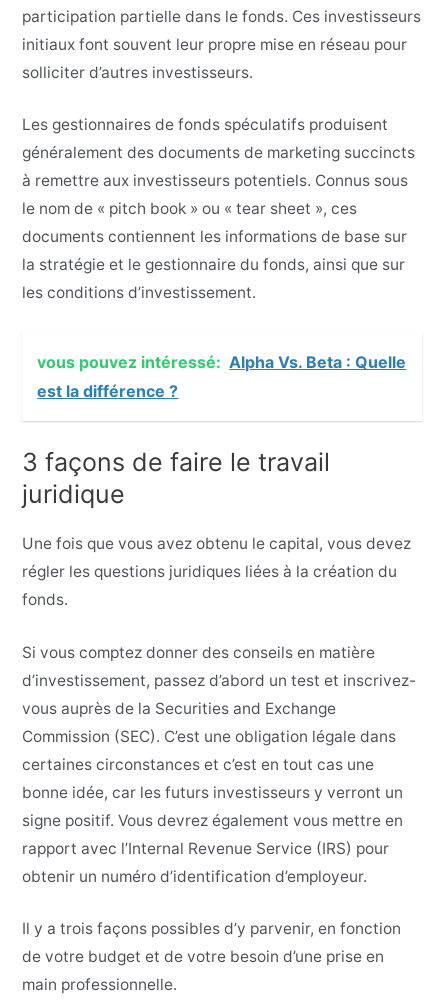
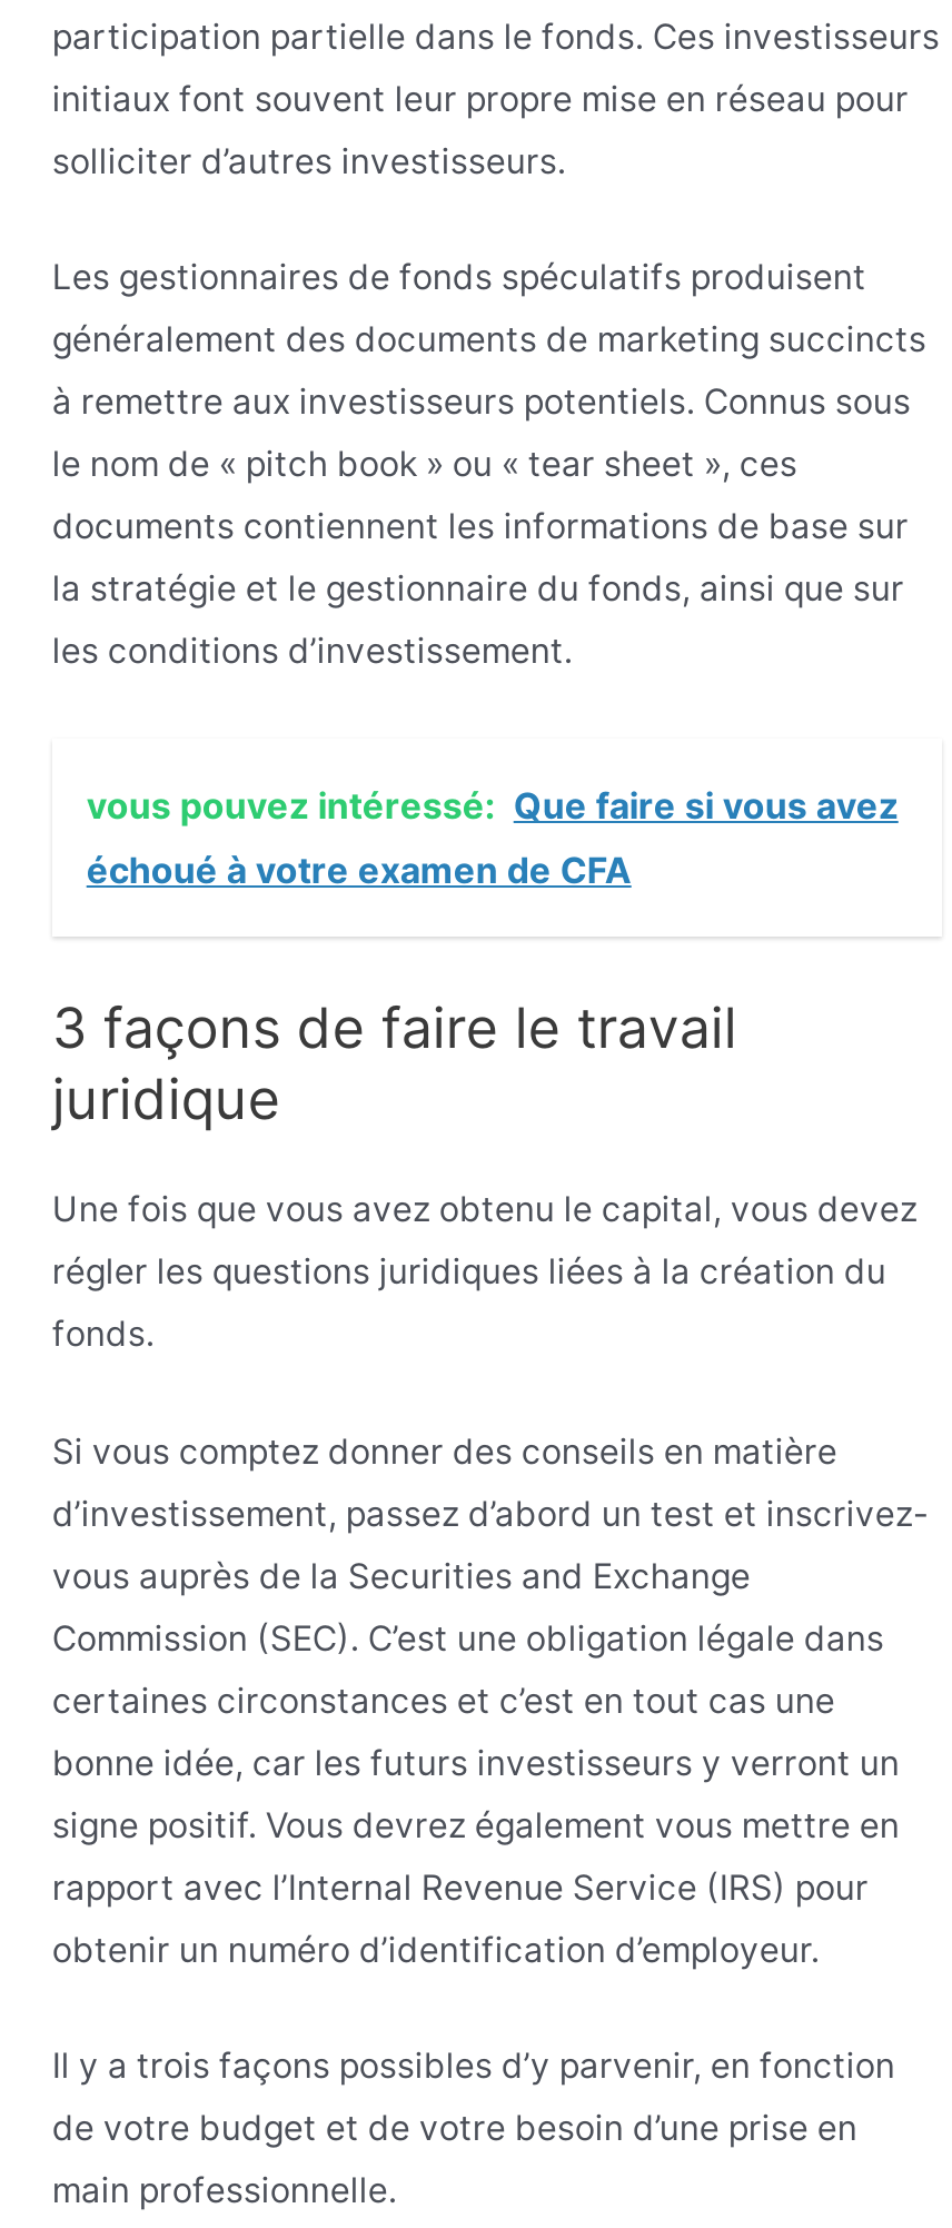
- vous pouvez intéressé: Alpha Vs. Beta : Quelle
- est la différence ?
+ vous pouvez intéressé: Que faire si vous avez
+ échoué à votre examen de CFA
